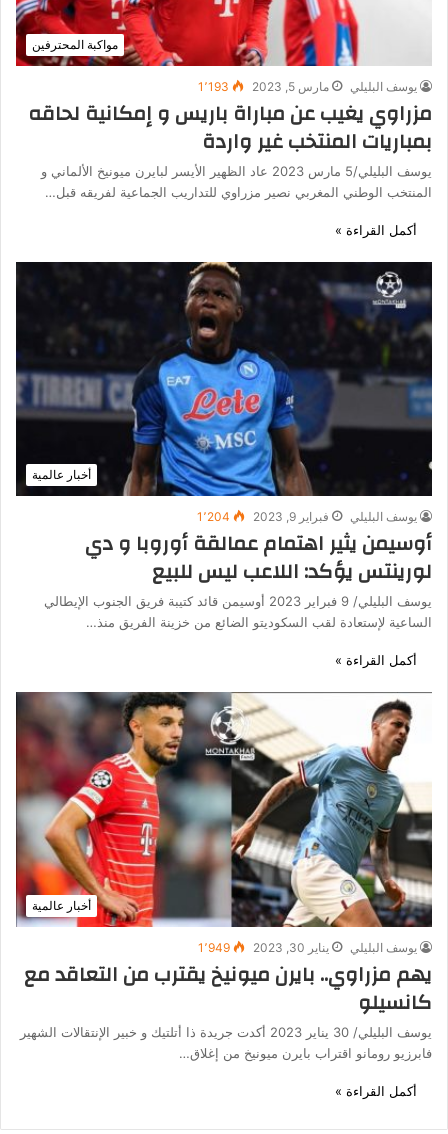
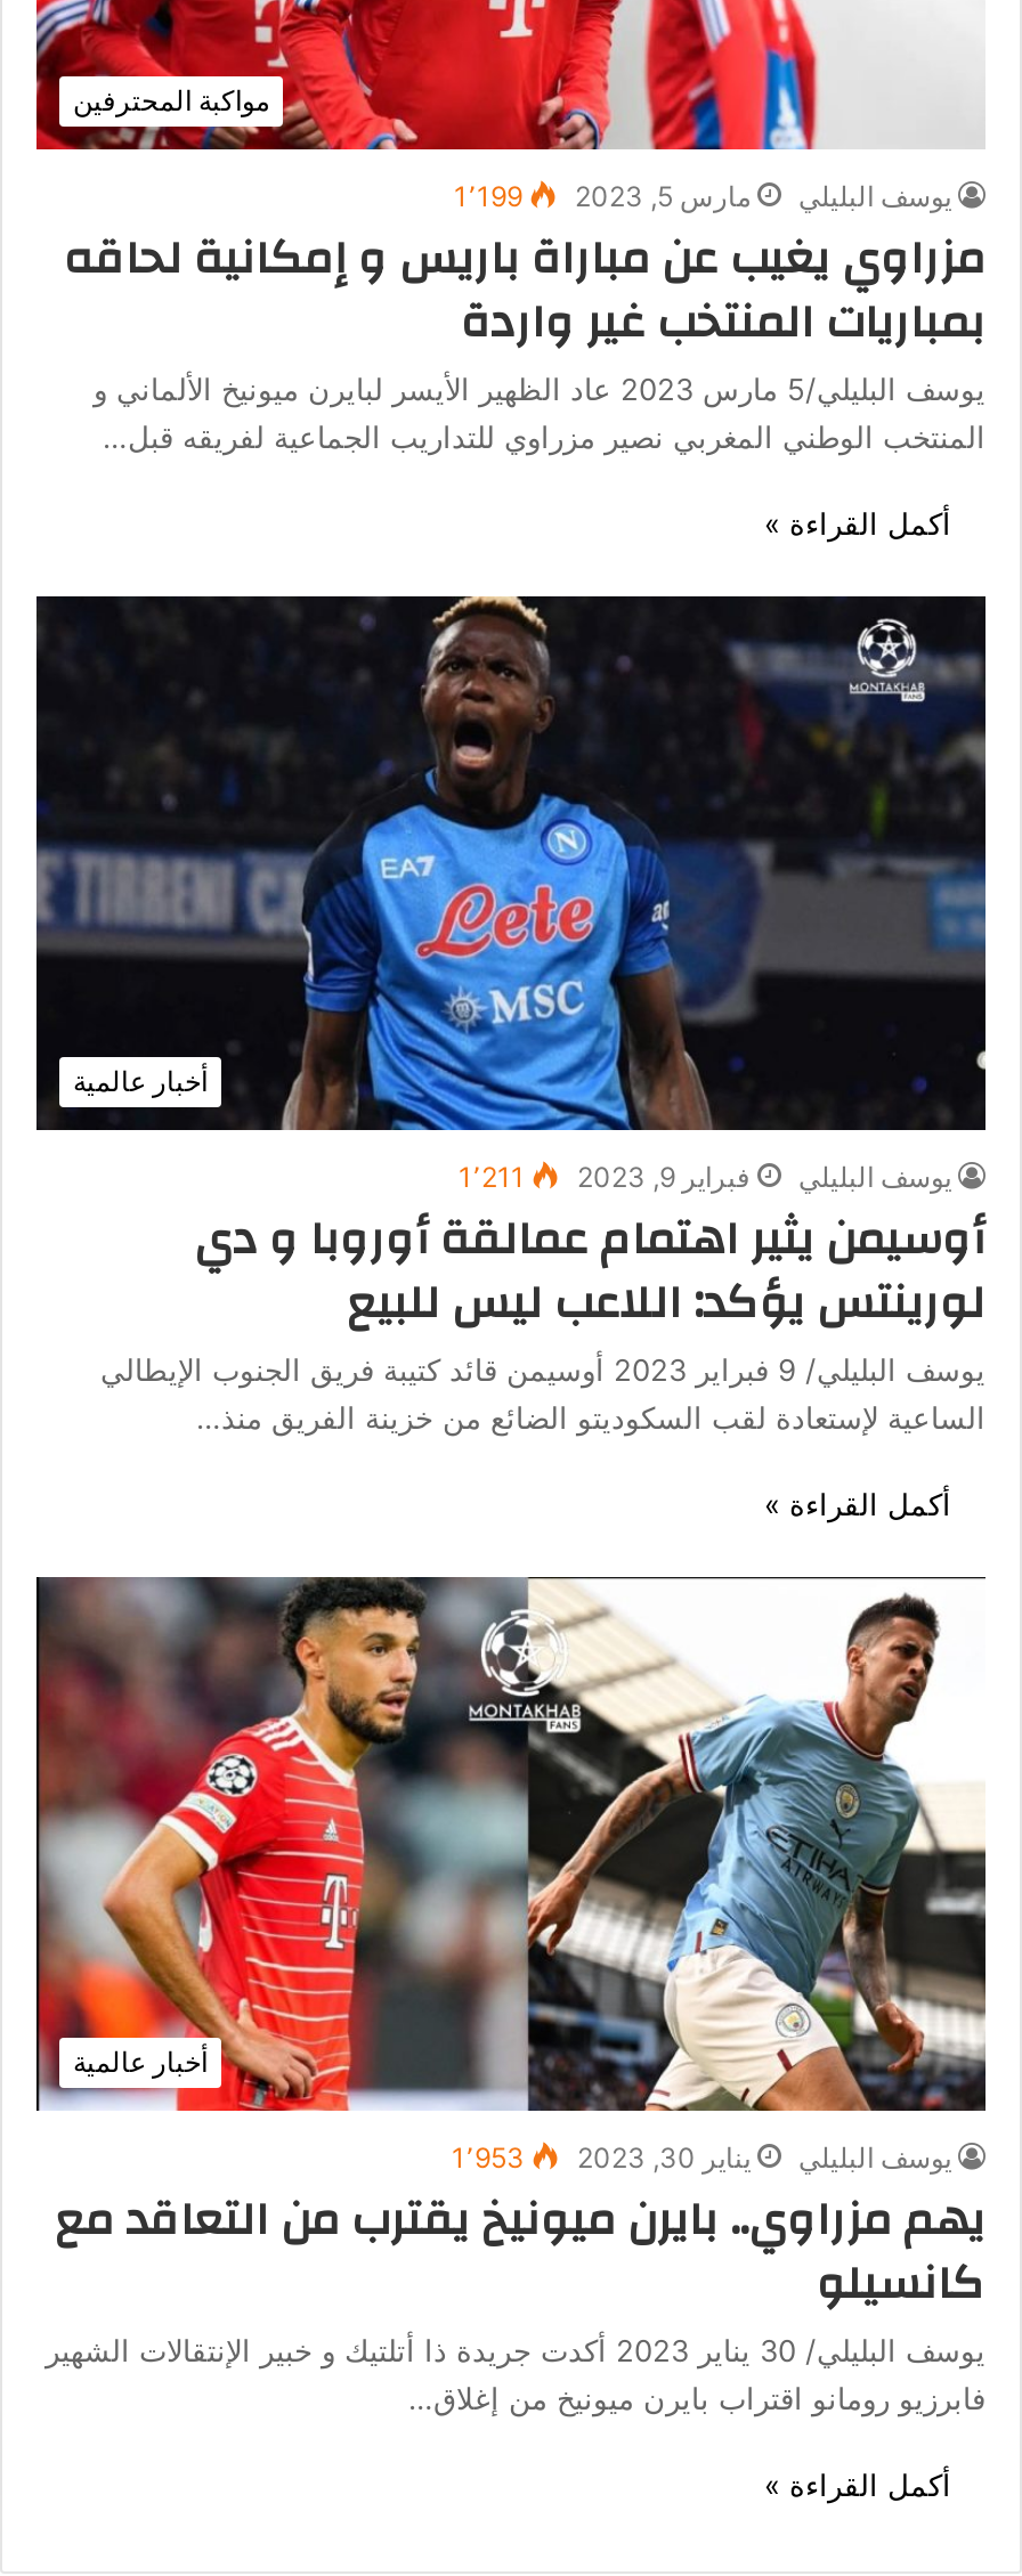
- 1٬193
+ 1٬199

- 1٬204
+ 1٬211

- 1٬949
+ 1٬953
